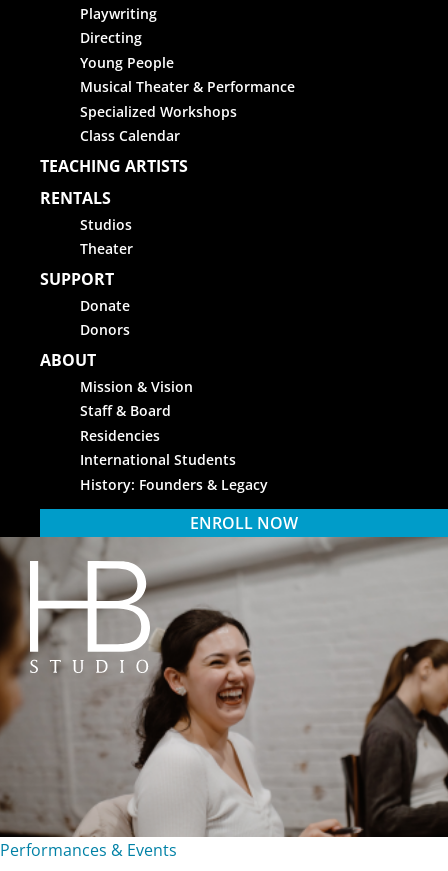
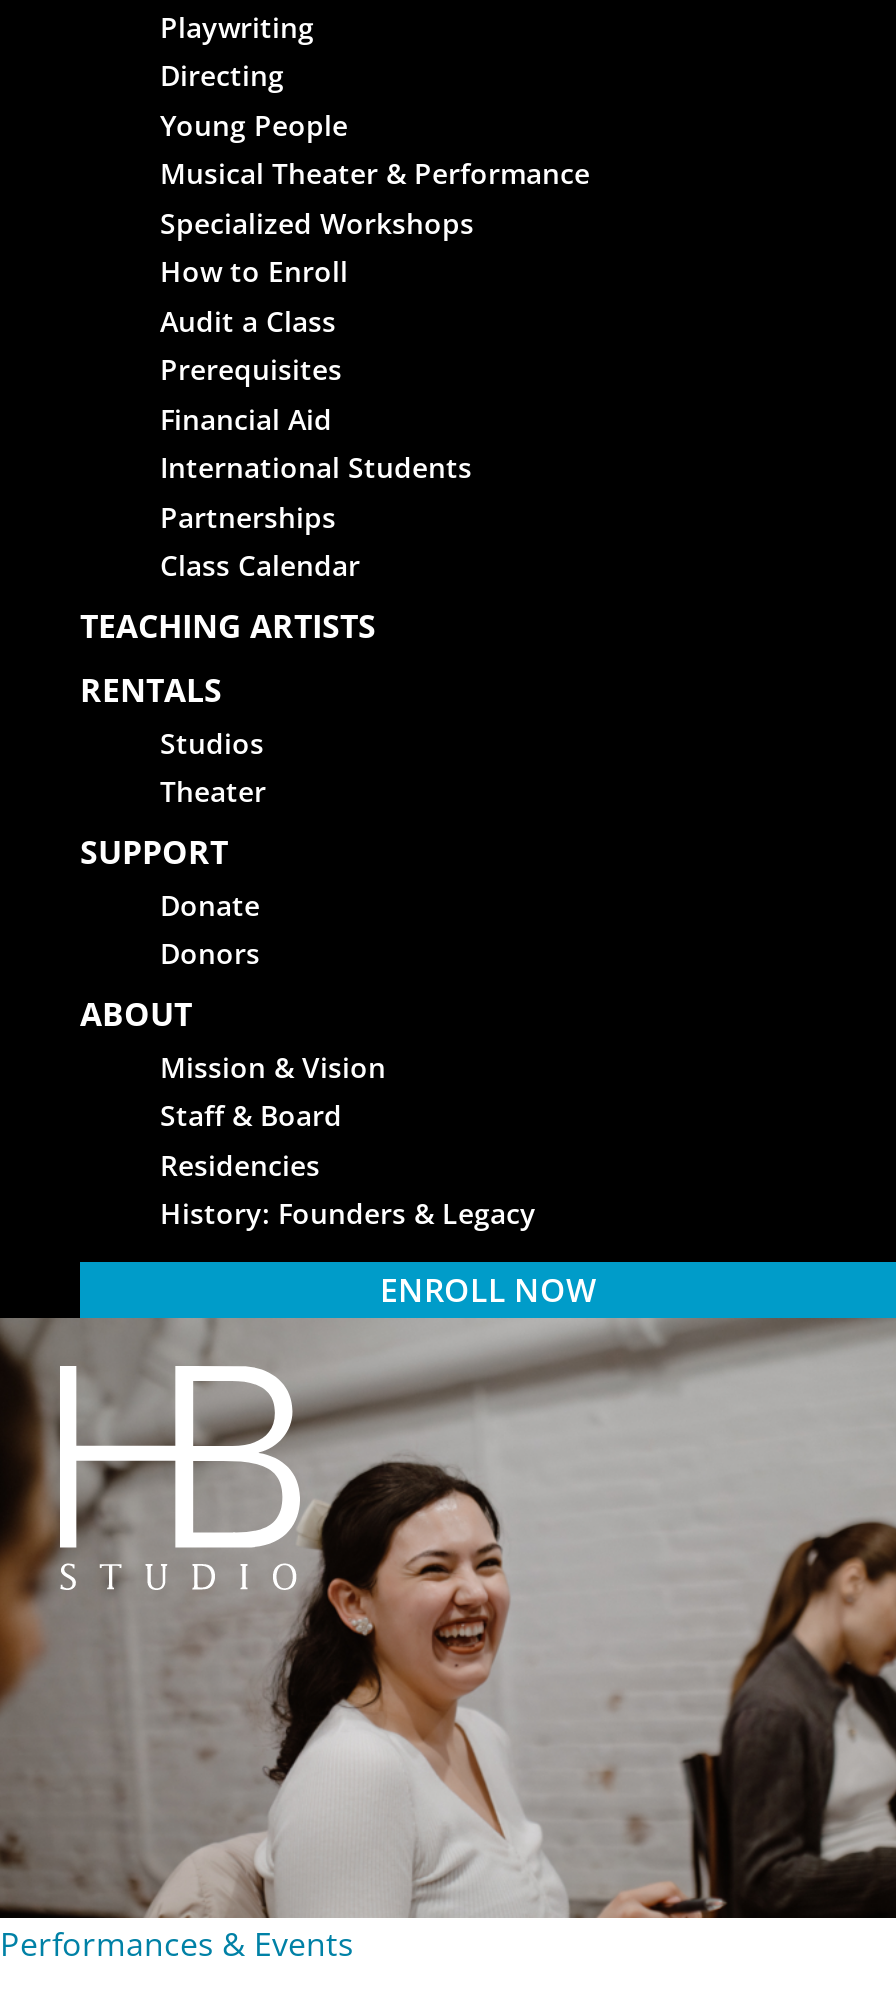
moved down: Class Calendar | TEACHING ARTISTS | RENTALS | ... | Staff & Board | Residencies

+ How to Enroll
+ Audit a Class
+ Prerequisites
+ Financial Aid
+ Partnerships

moved up: International Students
